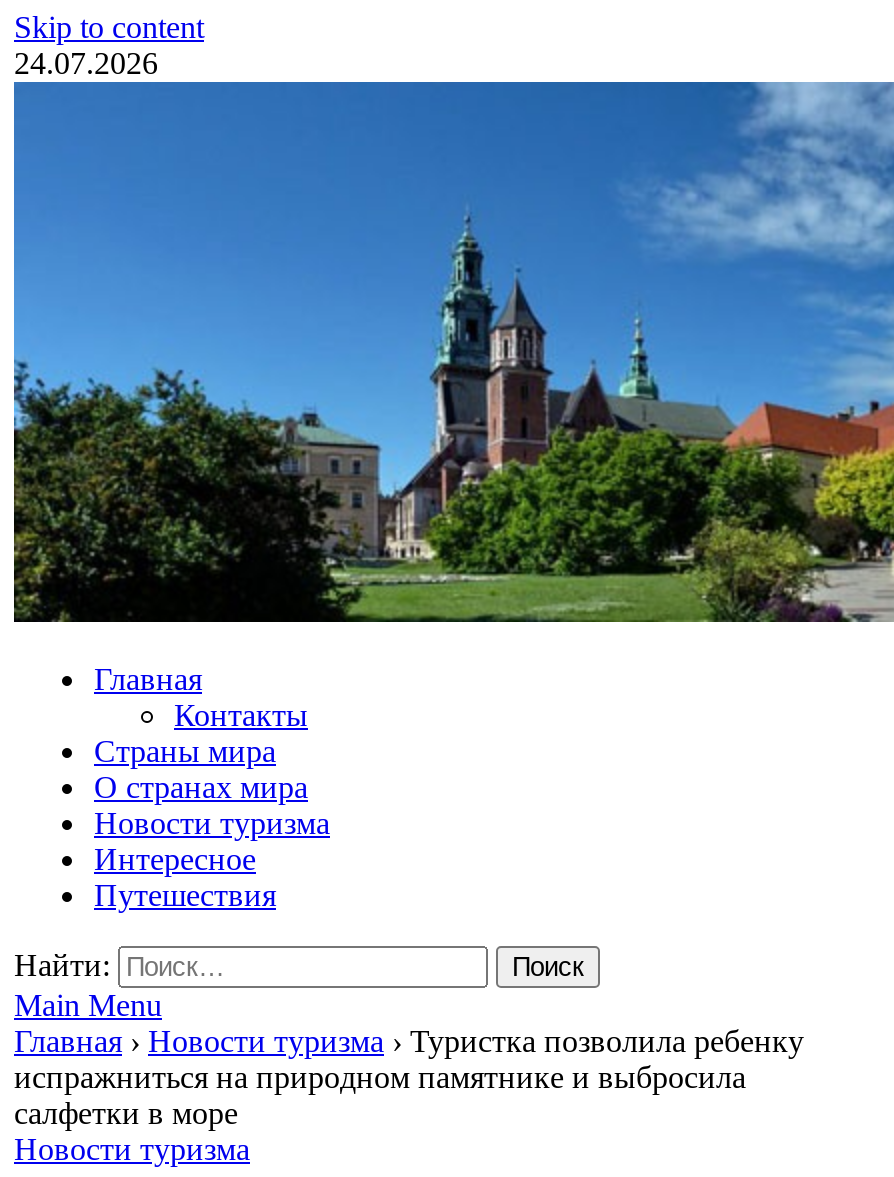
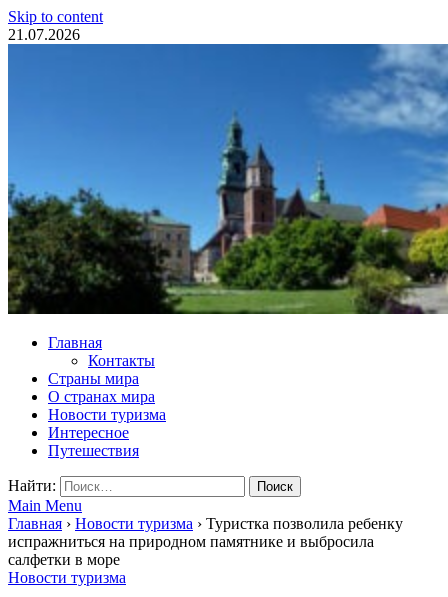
- 24.07.2026
+ 21.07.2026
